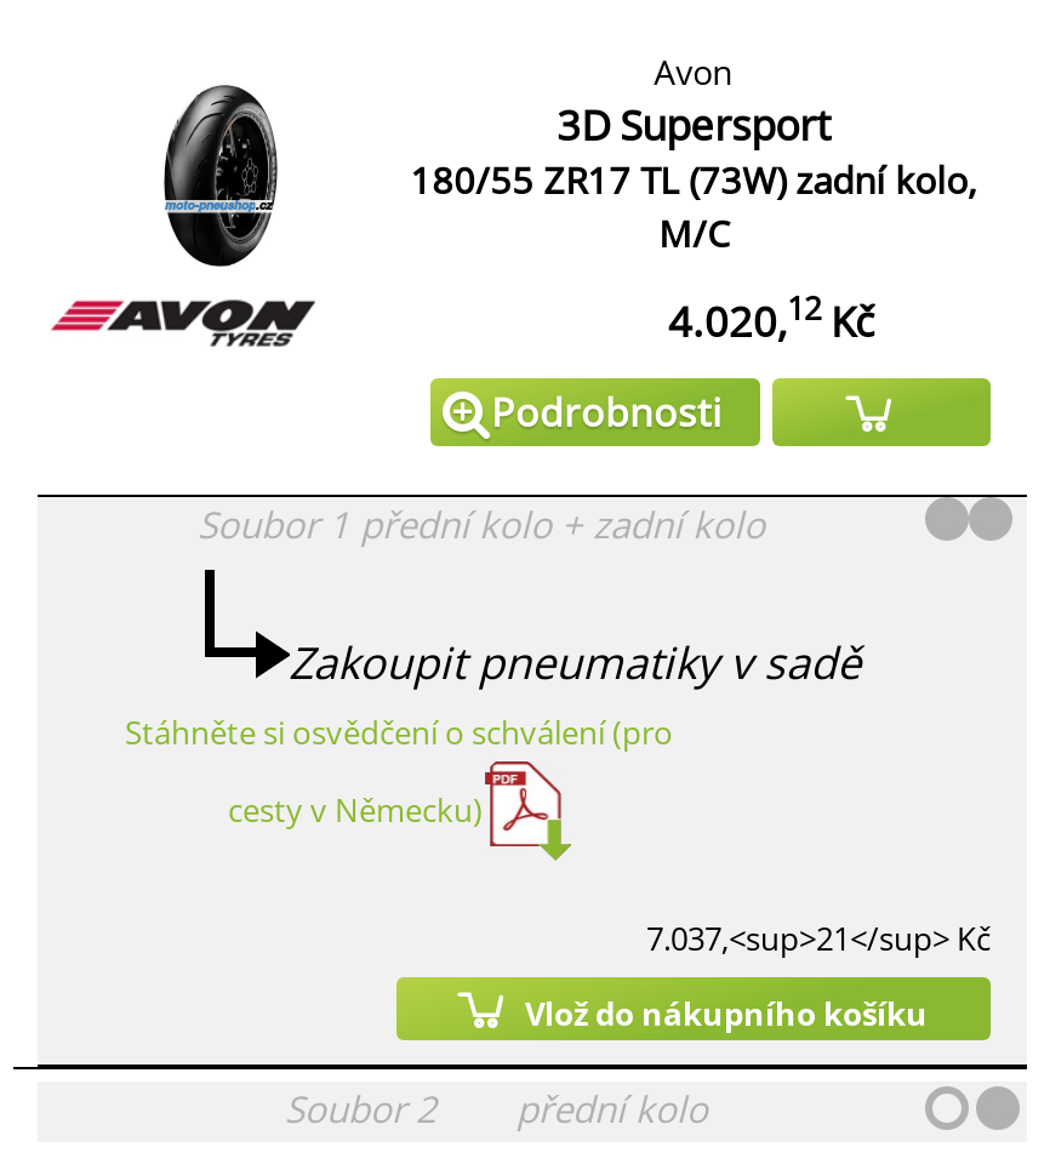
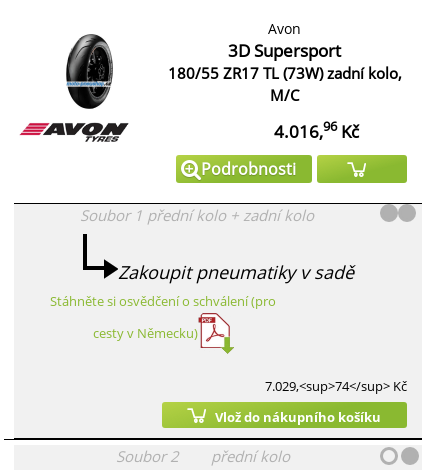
- 4.020,12 Kč
+ 4.016,96 Kč

- 7.037,<sup>21</sup> Kč
+ 7.029,<sup>74</sup> Kč
